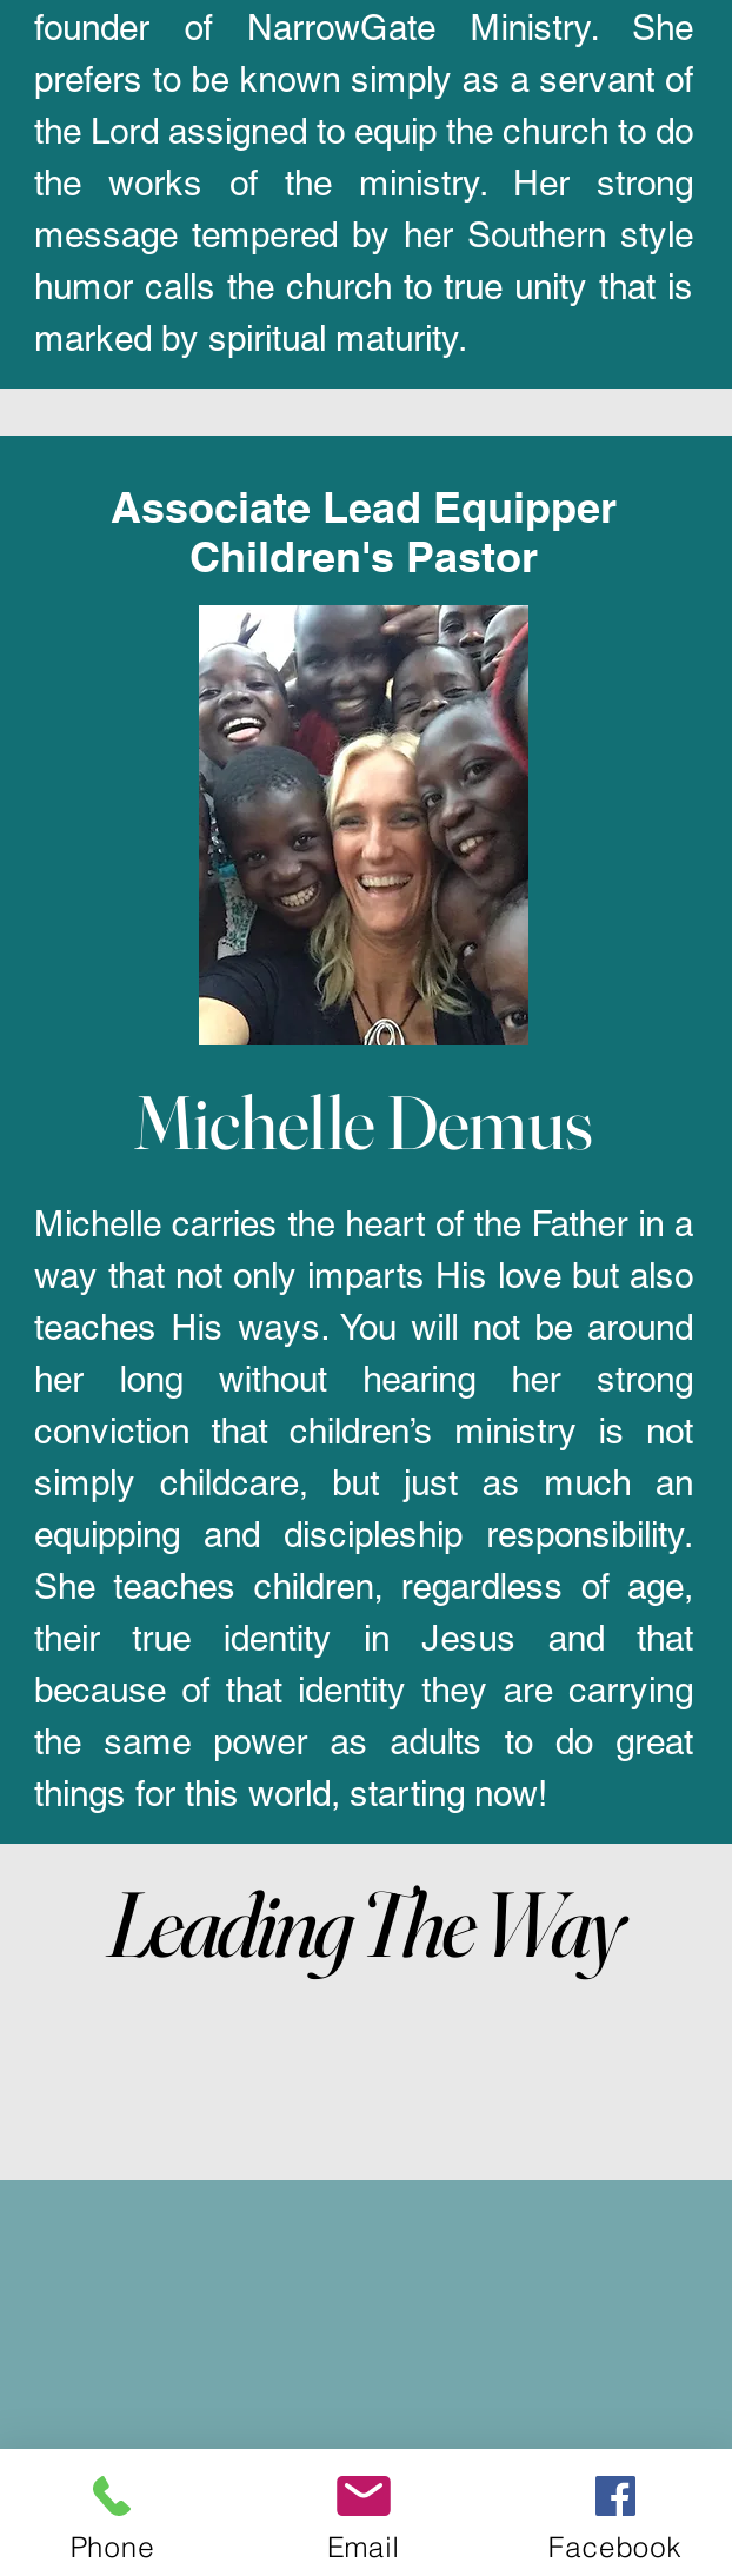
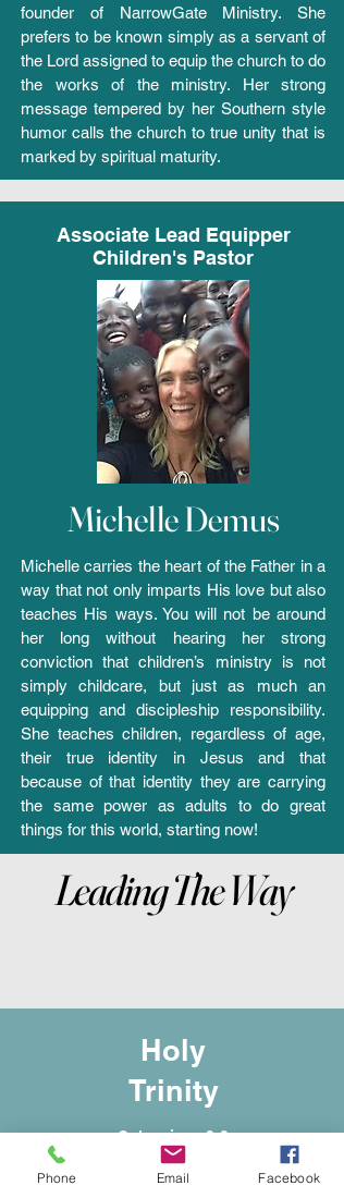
+ Holy
+ Trinity
